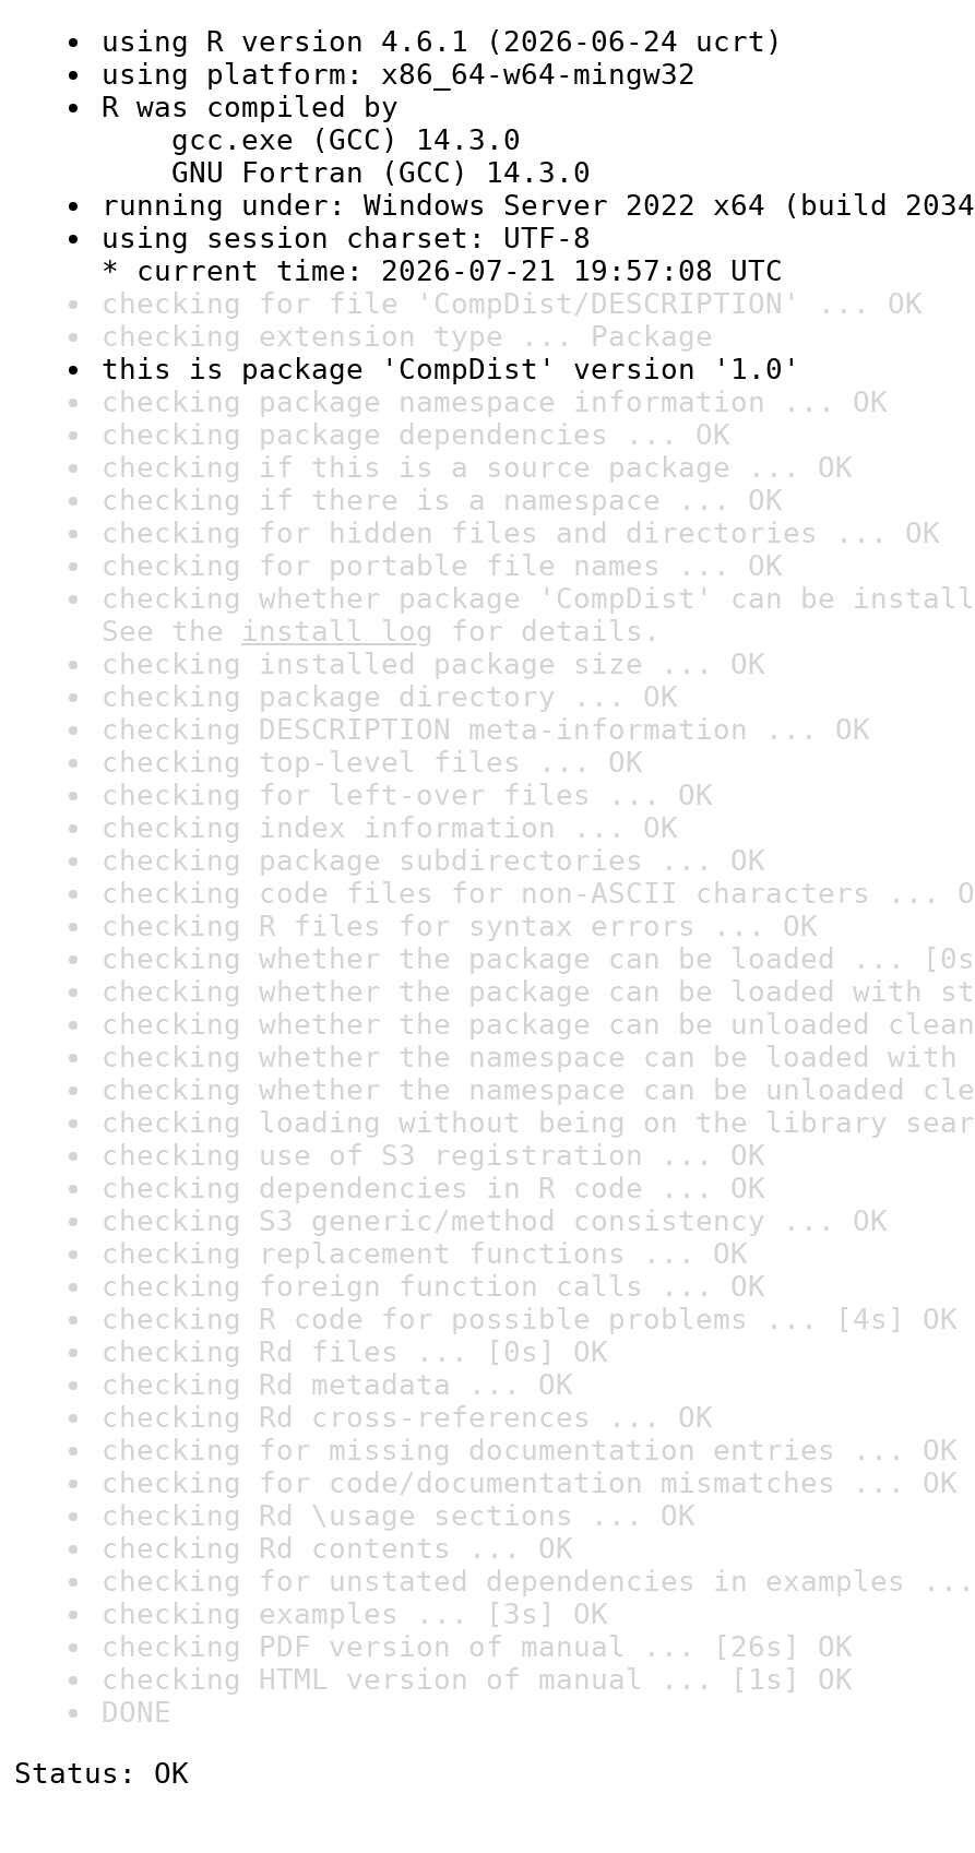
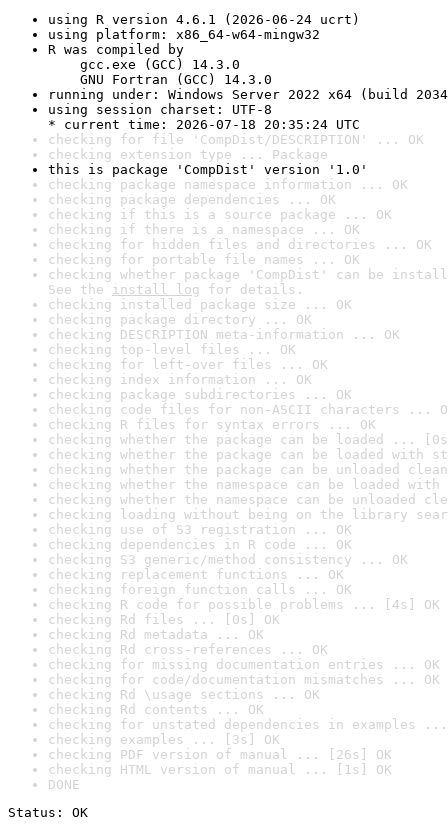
- * current time: 2026-07-21 19:57:08 UTC
+ * current time: 2026-07-18 20:35:24 UTC
